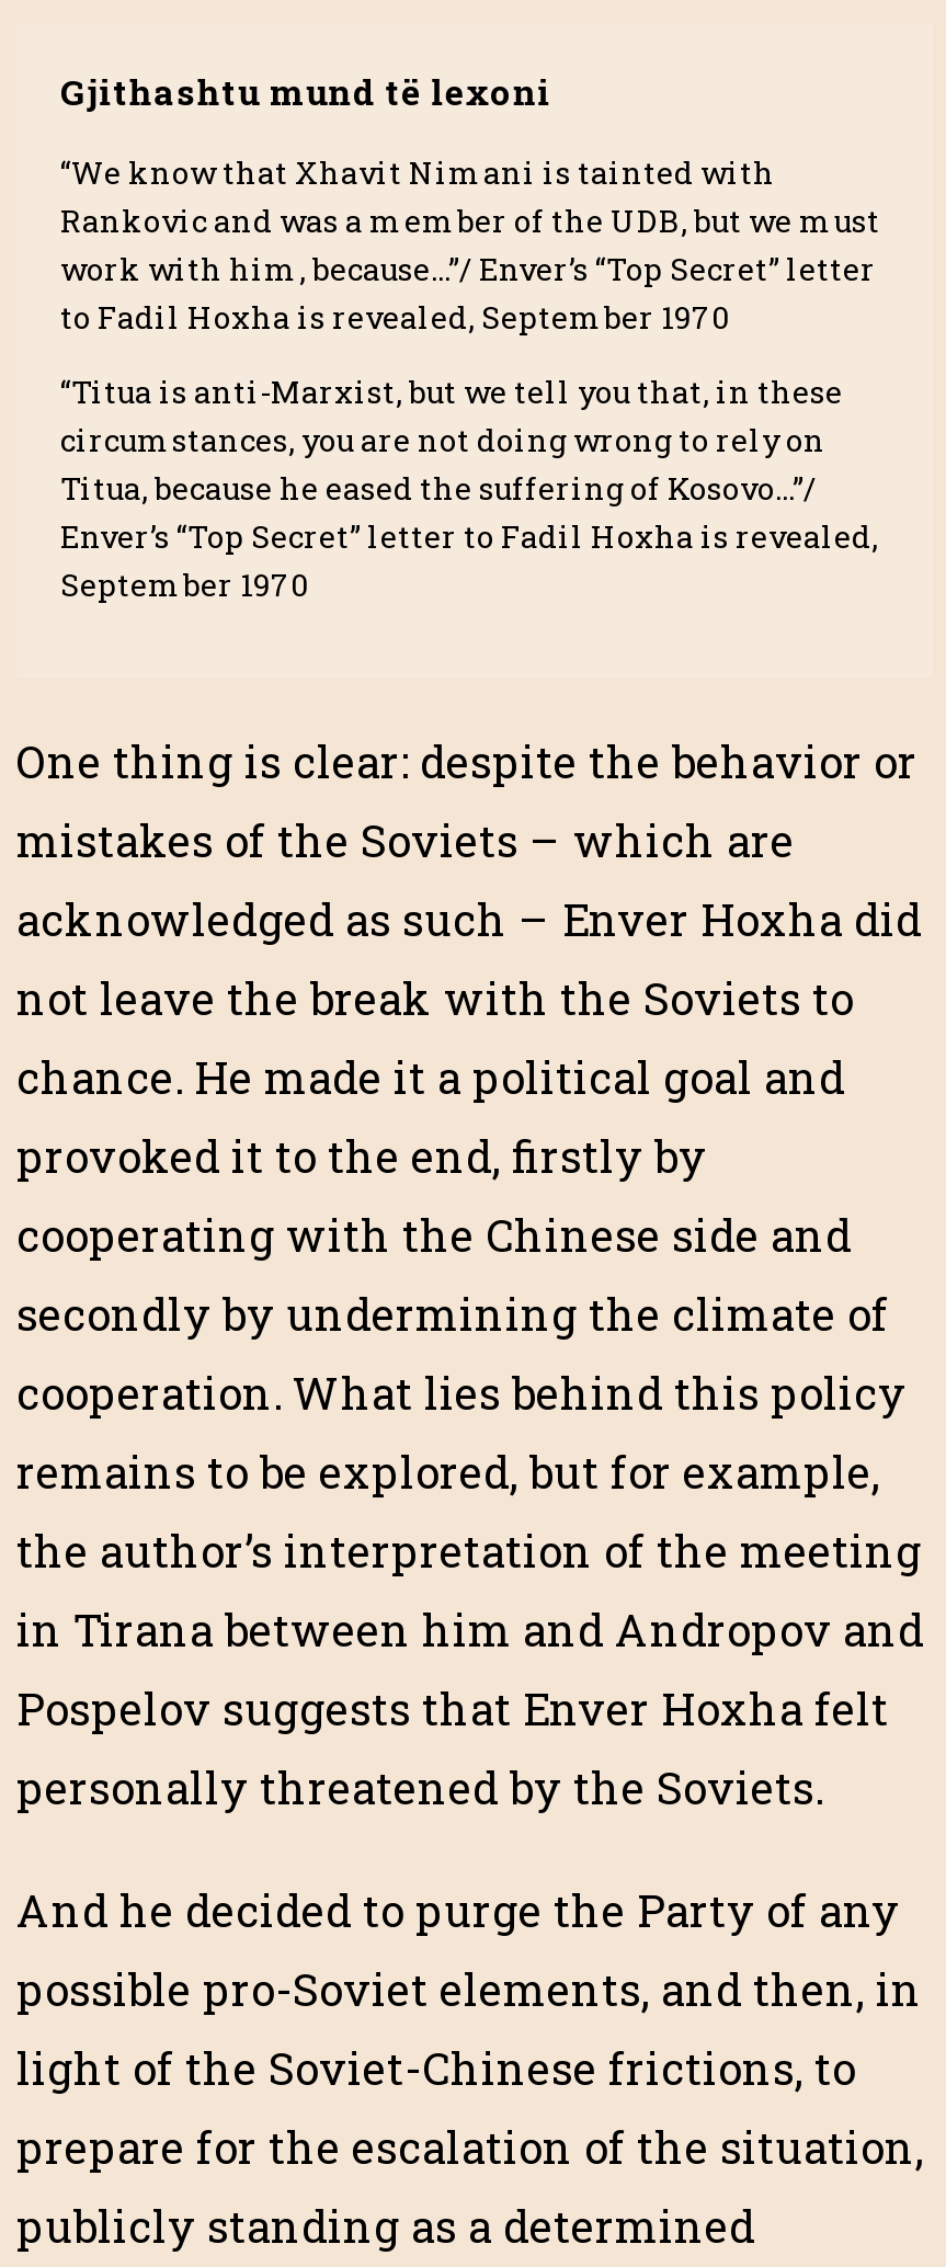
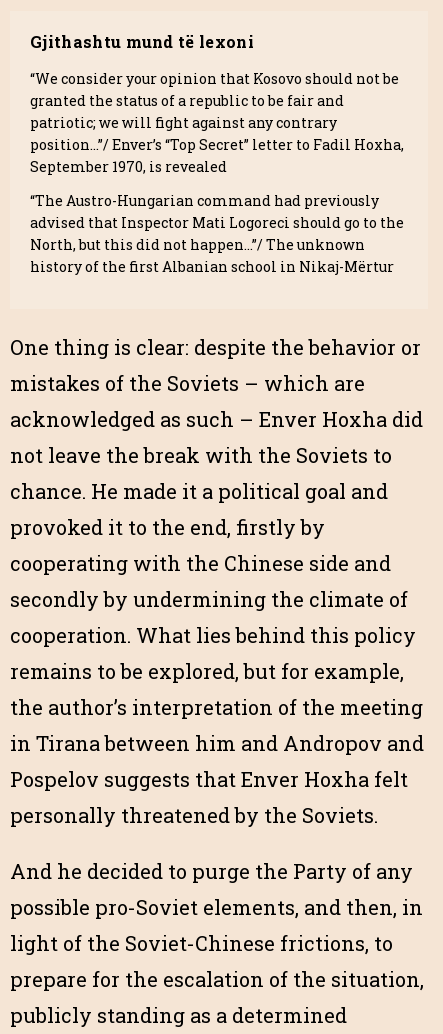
- “We know that Xhavit Nimani is tainted with
- Rankovic and was a member of the UDB, but we must
- work with him, because…”/ Enver’s “Top Secret” letter
- to Fadil Hoxha is revealed, September 1970
+ “We consider your opinion that Kosovo should not be
+ granted the status of a republic to be fair and
+ patriotic; we will fight against any contrary
+ position…”/ Enver’s “Top Secret” letter to Fadil Hoxha,
+ September 1970, is revealed

- “Titua is anti-Marxist, but we tell you that, in these
- circumstances, you are not doing wrong to rely on
- Titua, because he eased the suffering of Kosovo…”/
- Enver’s “Top Secret” letter to Fadil Hoxha is revealed,
- September 1970
+ “The Austro-Hungarian command had previously
+ advised that Inspector Mati Logoreci should go to the
+ North, but this did not happen…”/ The unknown
+ history of the first Albanian school in Nikaj-Mërtur
